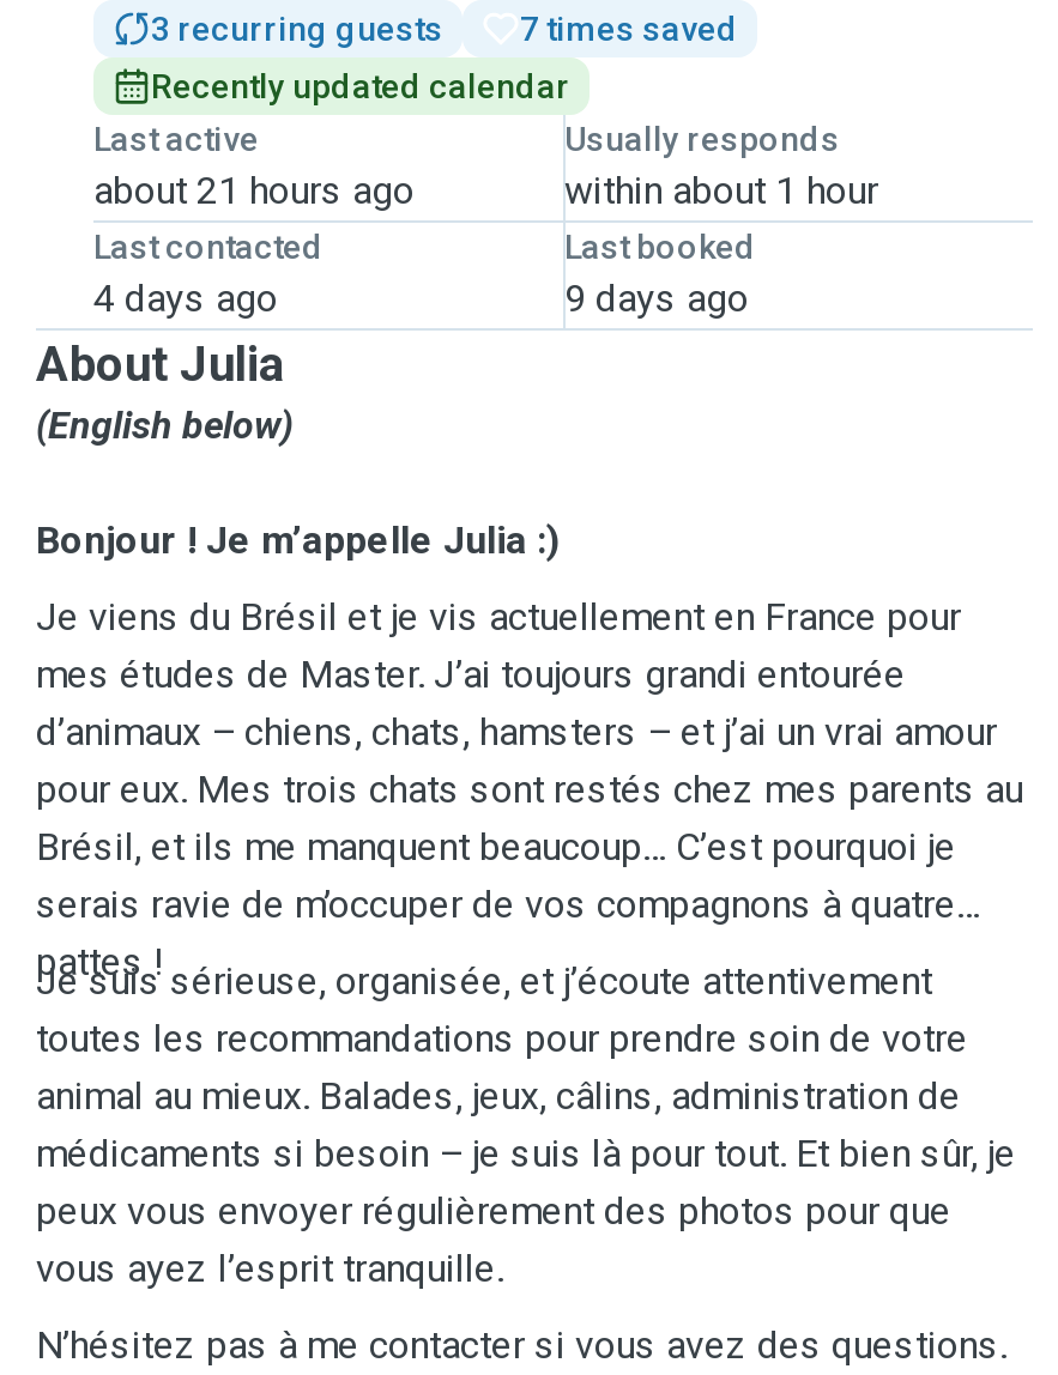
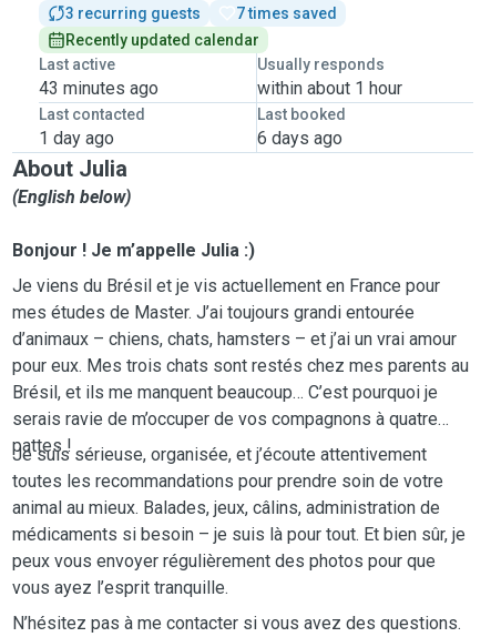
- about 21 hours ago
+ 43 minutes ago

- 4 days ago
+ 1 day ago

- 9 days ago
+ 6 days ago
